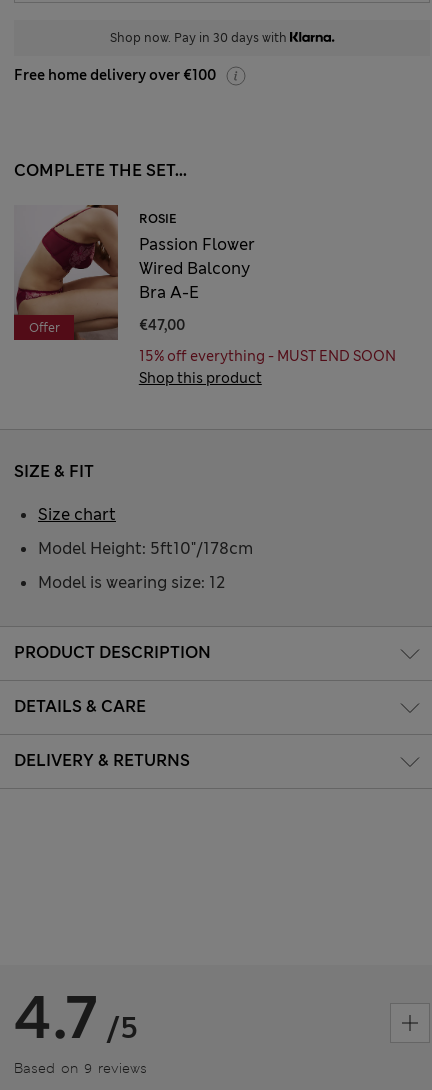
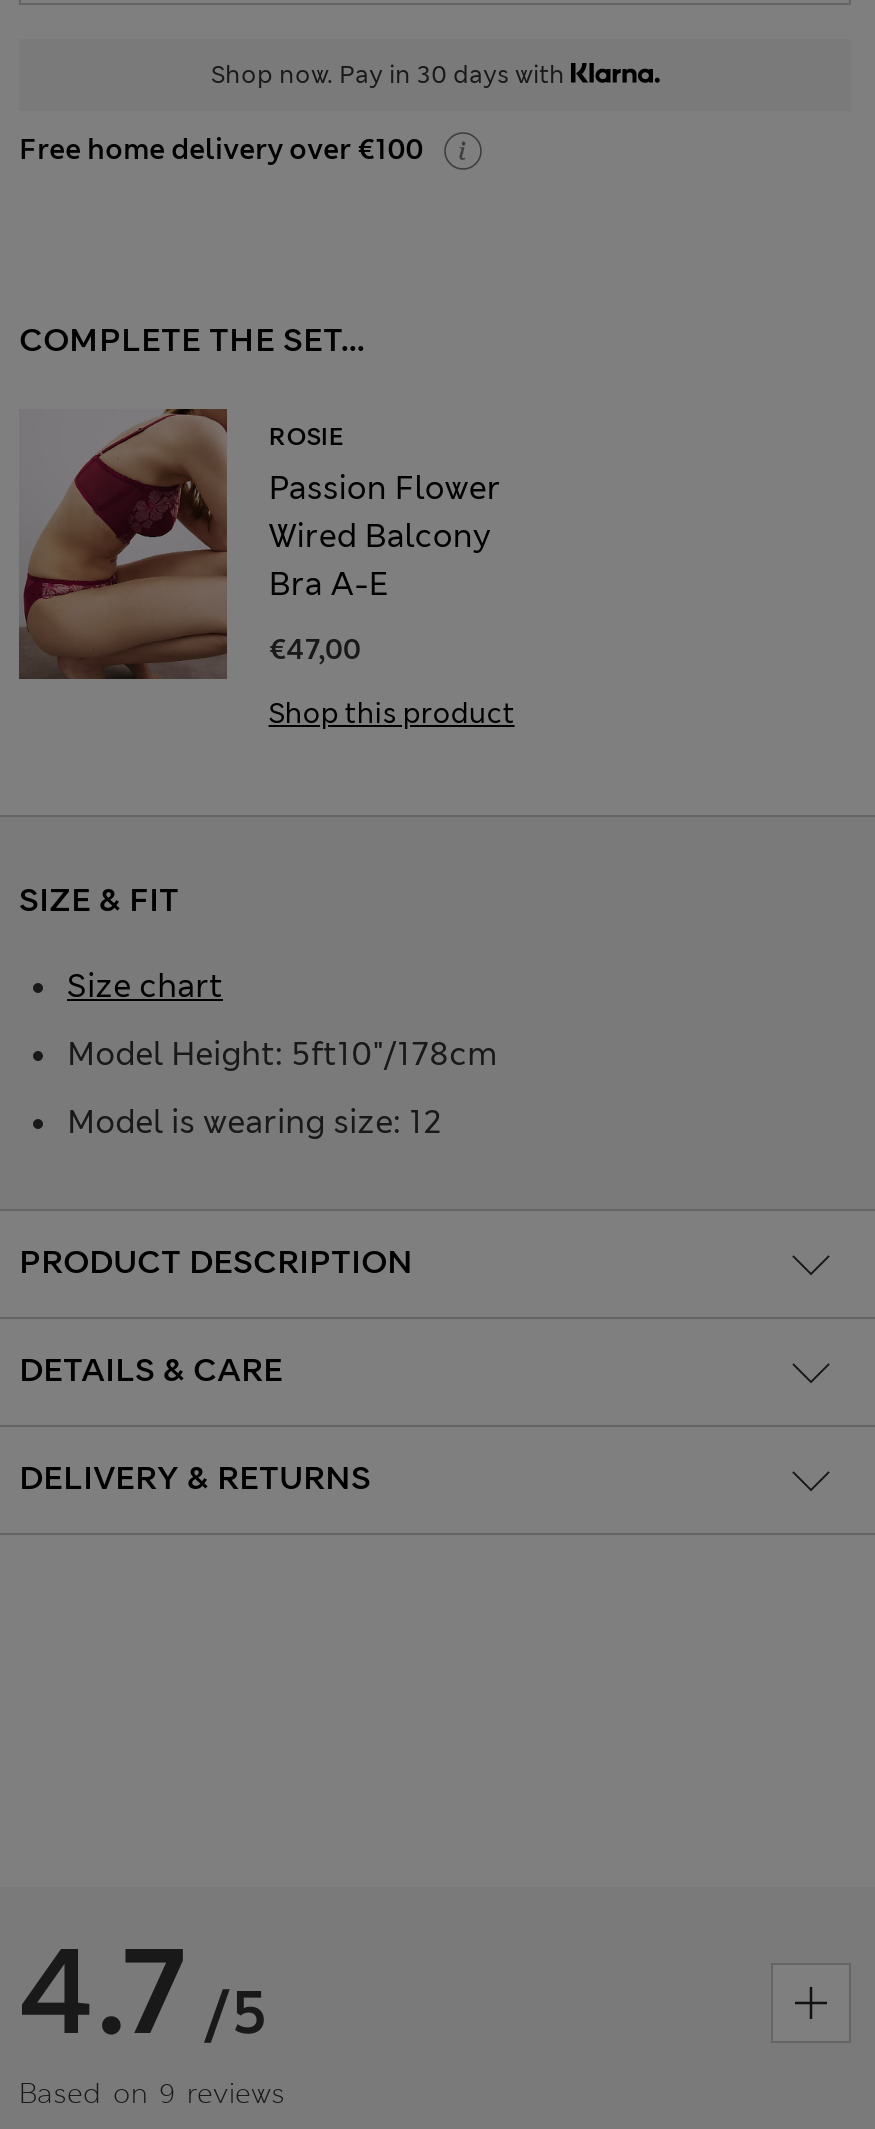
- Offer

- 15% off everything - MUST END SOON
